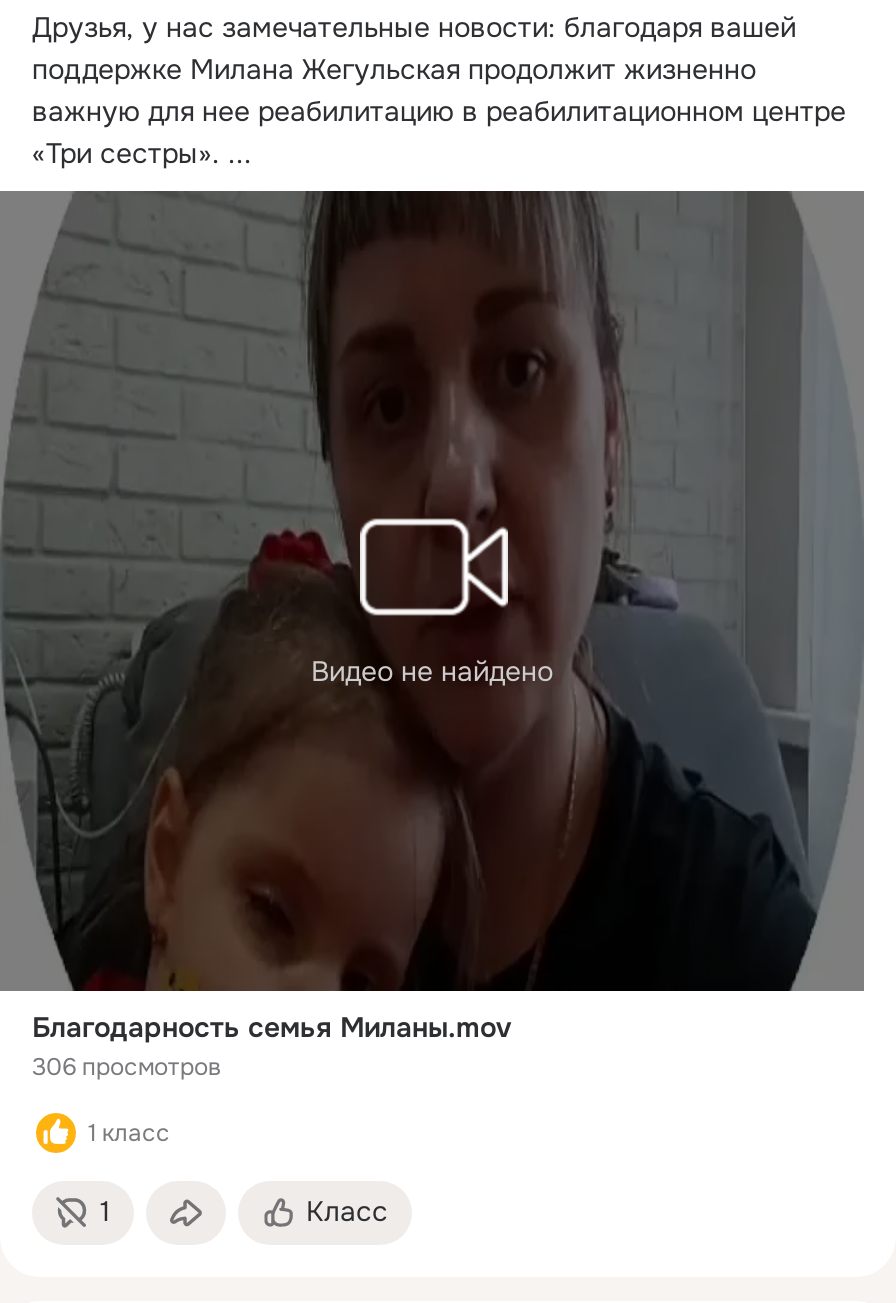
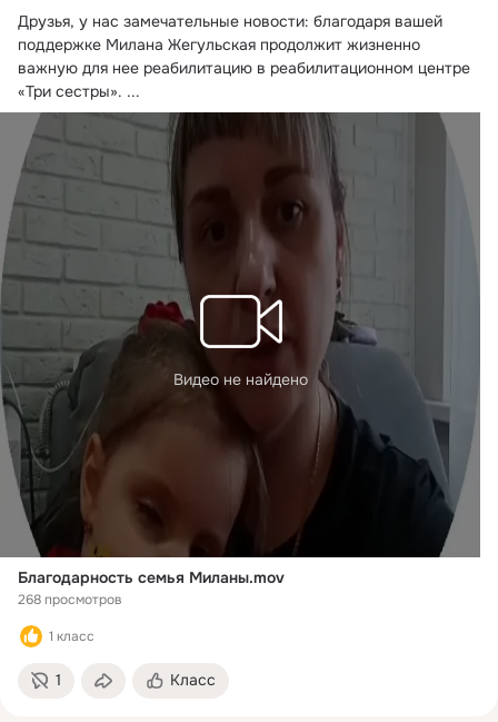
- 306 просмотров
+ 268 просмотров
